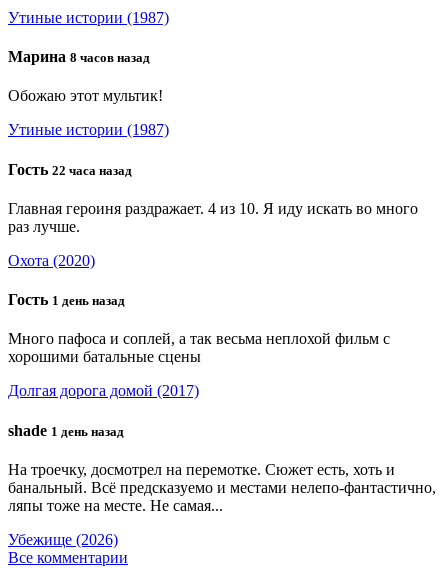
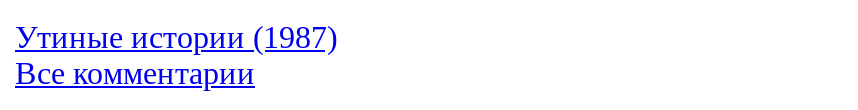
- Марина 8 часов назад
- Обожаю этот мультик!
- Утиные истории (1987)
- Гость 22 часа назад
- Главная героиня раздражает. 4 из 10. Я иду искать во много
- раз лучше.
- Охота (2020)
- Гость 1 день назад
- Много пафоса и соплей, а так весьма неплохой фильм с
- хорошими батальные сцены
- Долгая дорога домой (2017)
- shade 1 день назад
- На троечку, досмотрел на перемотке. Сюжет есть, хоть и
- банальный. Всё предсказуемо и местами нелепо-фантастично,
- ляпы тоже на месте. Не самая...
- Убежище (2026)
